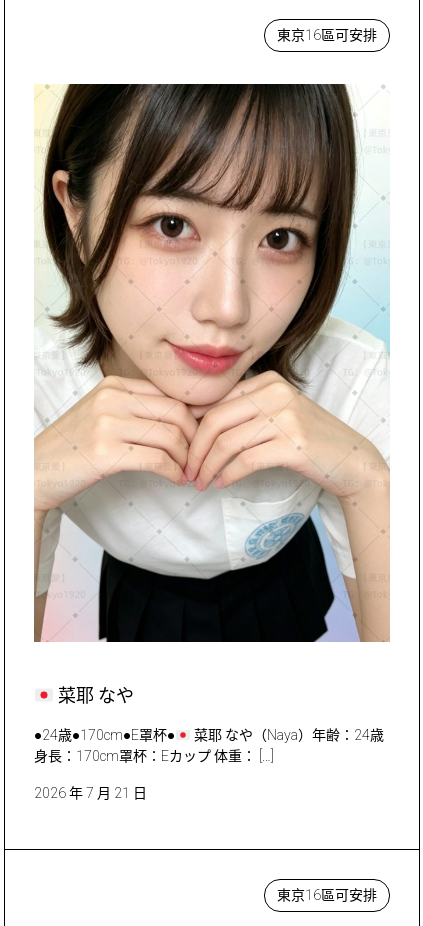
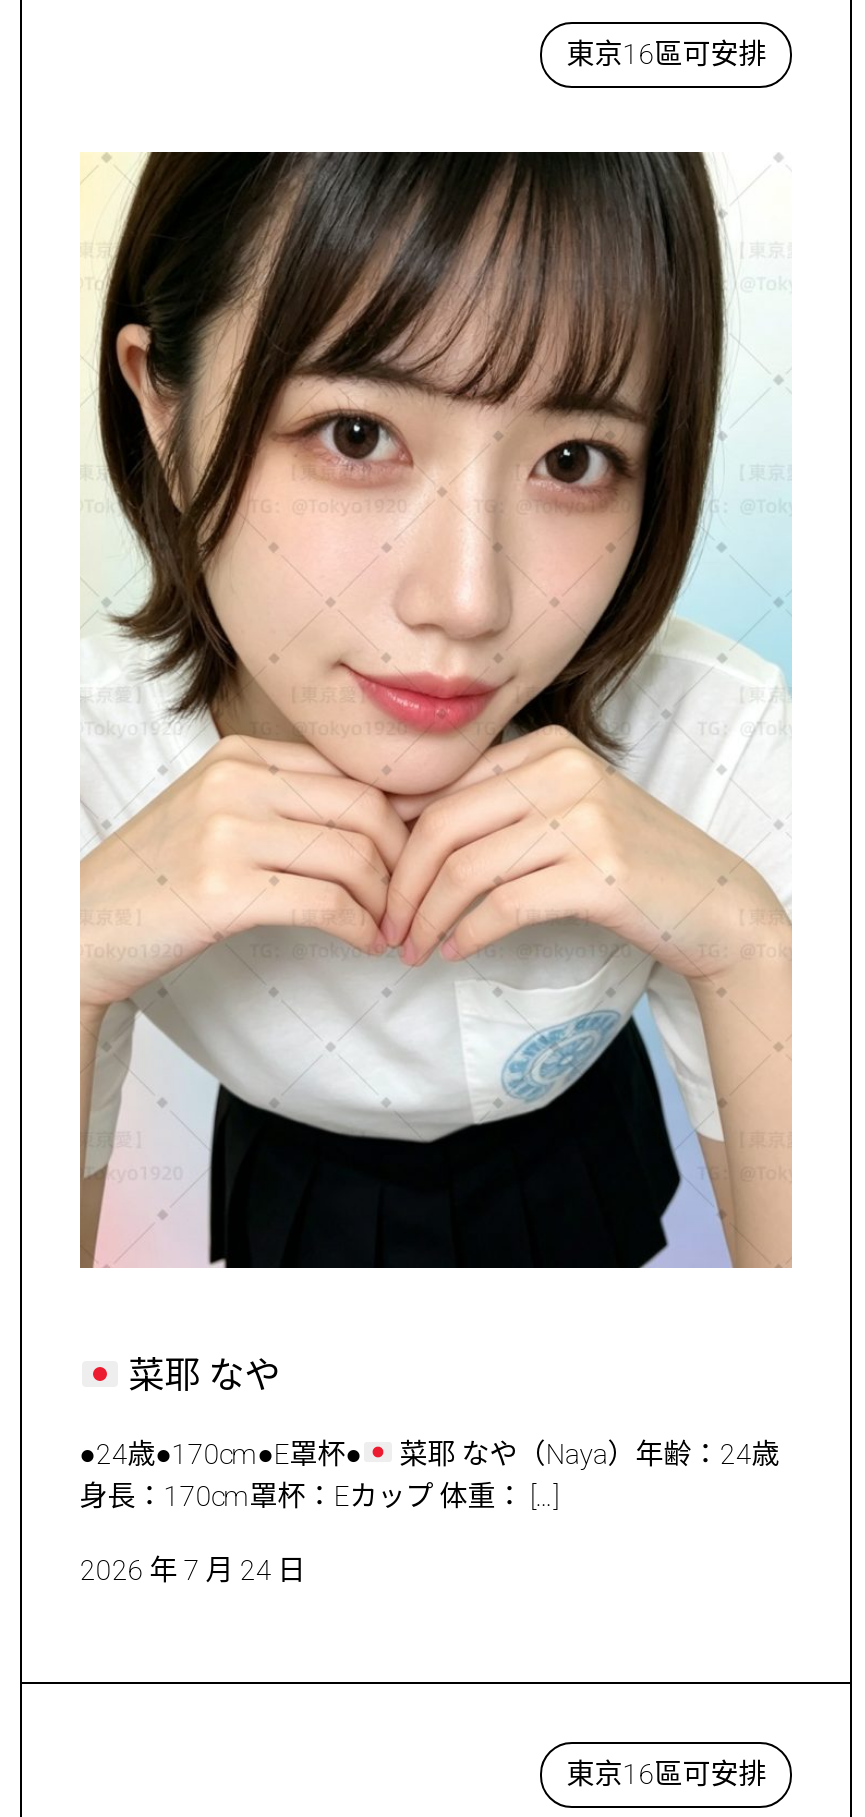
- 2026 年 7 月 21 日
+ 2026 年 7 月 24 日
